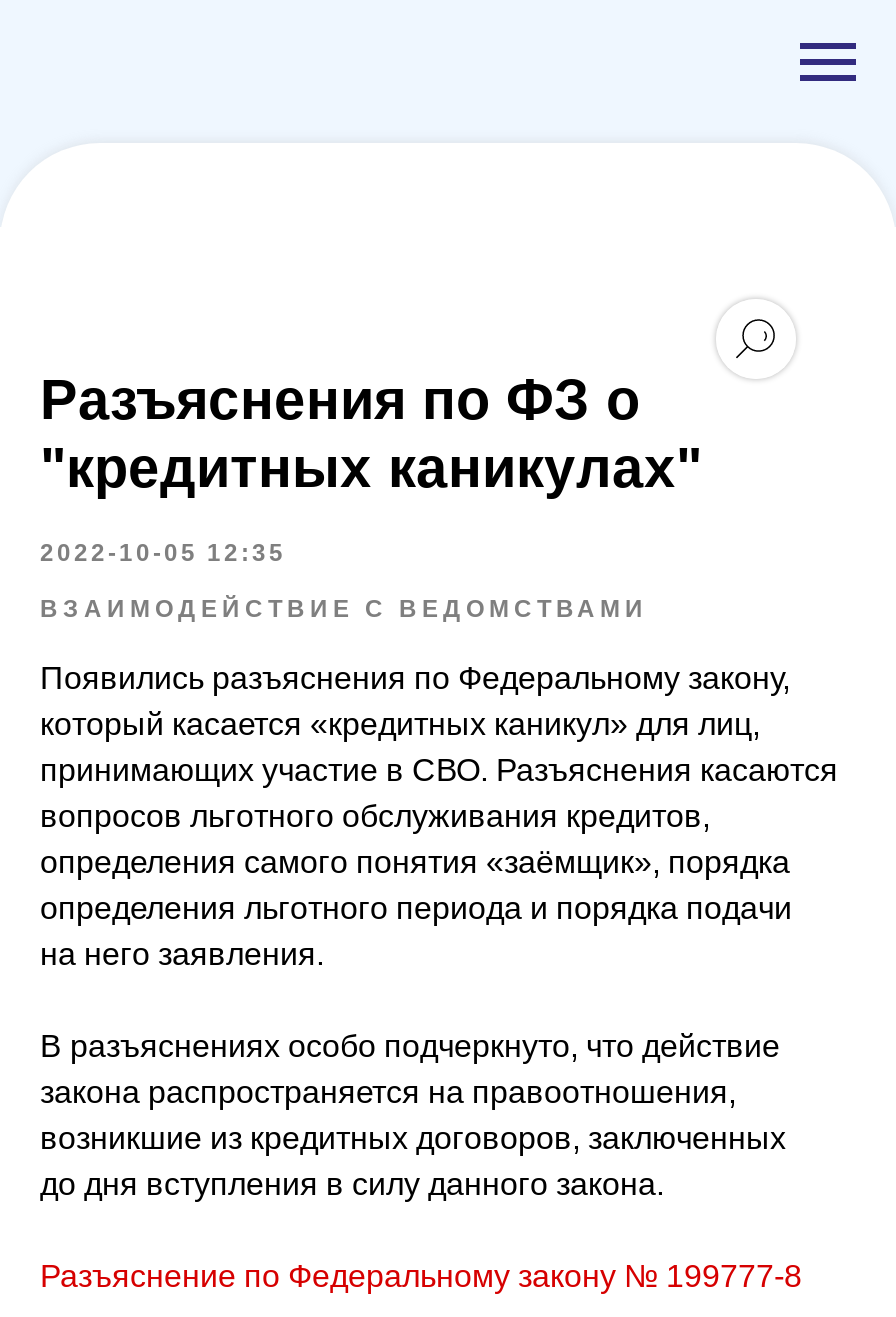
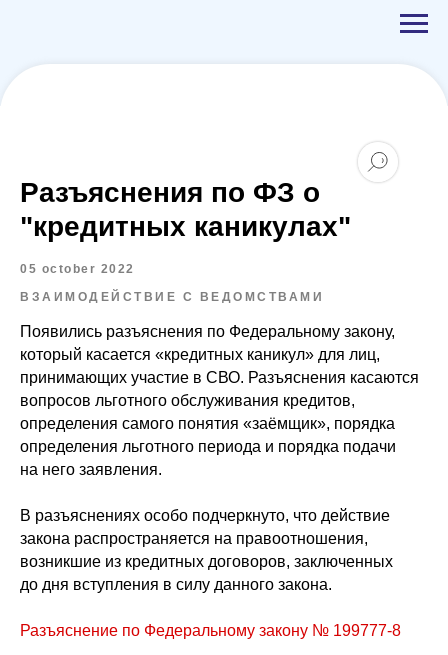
- 2022-10-05 12:35
+ 05 october 2022
